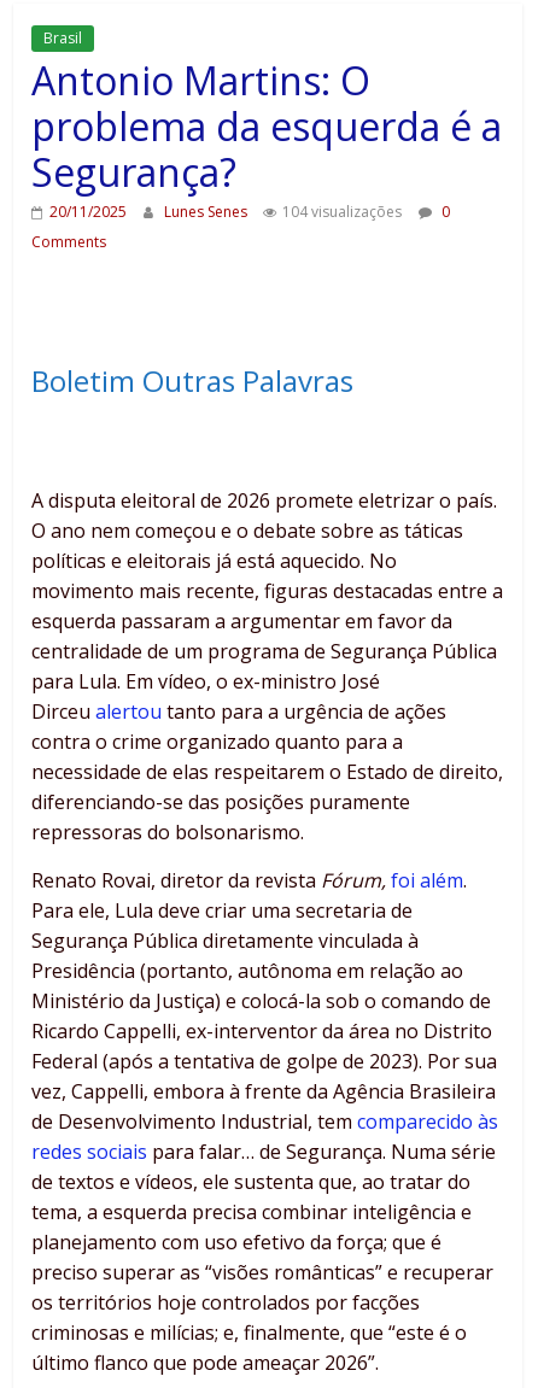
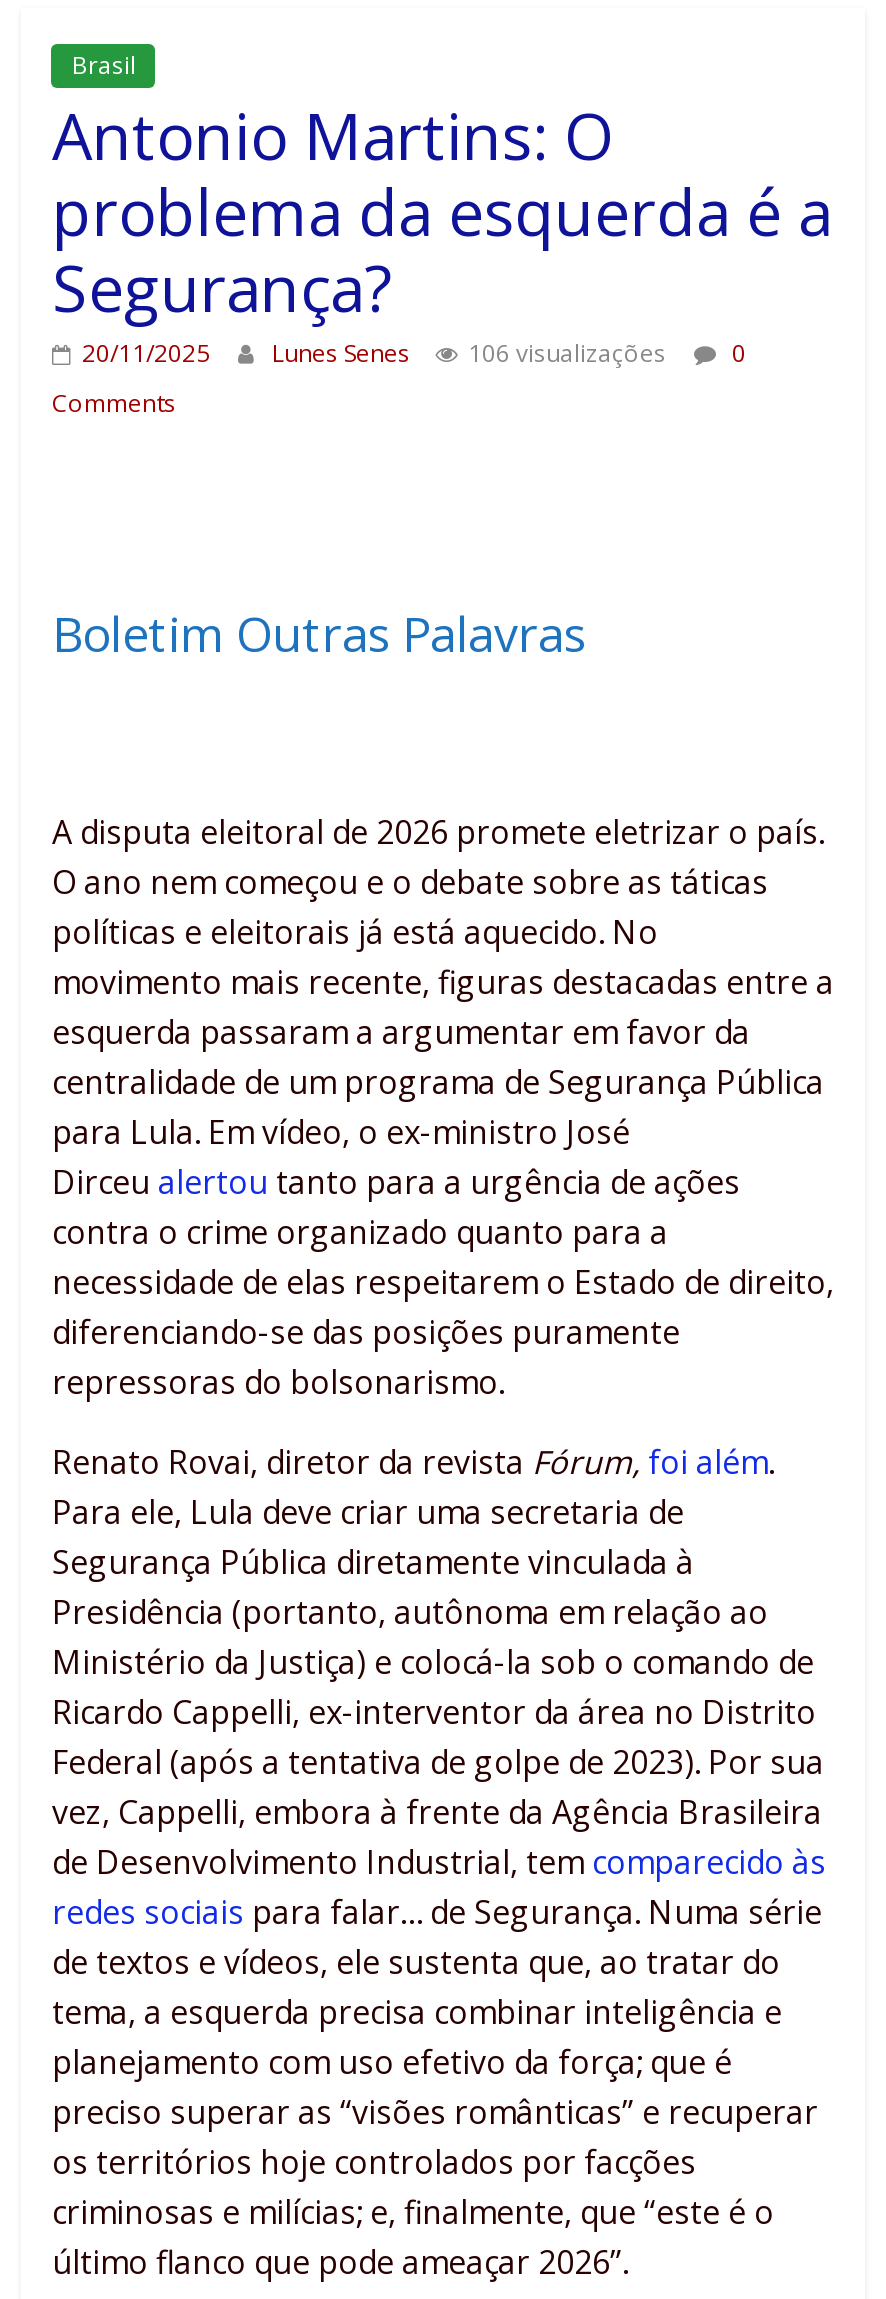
- 104 visualizações
+ 106 visualizações
